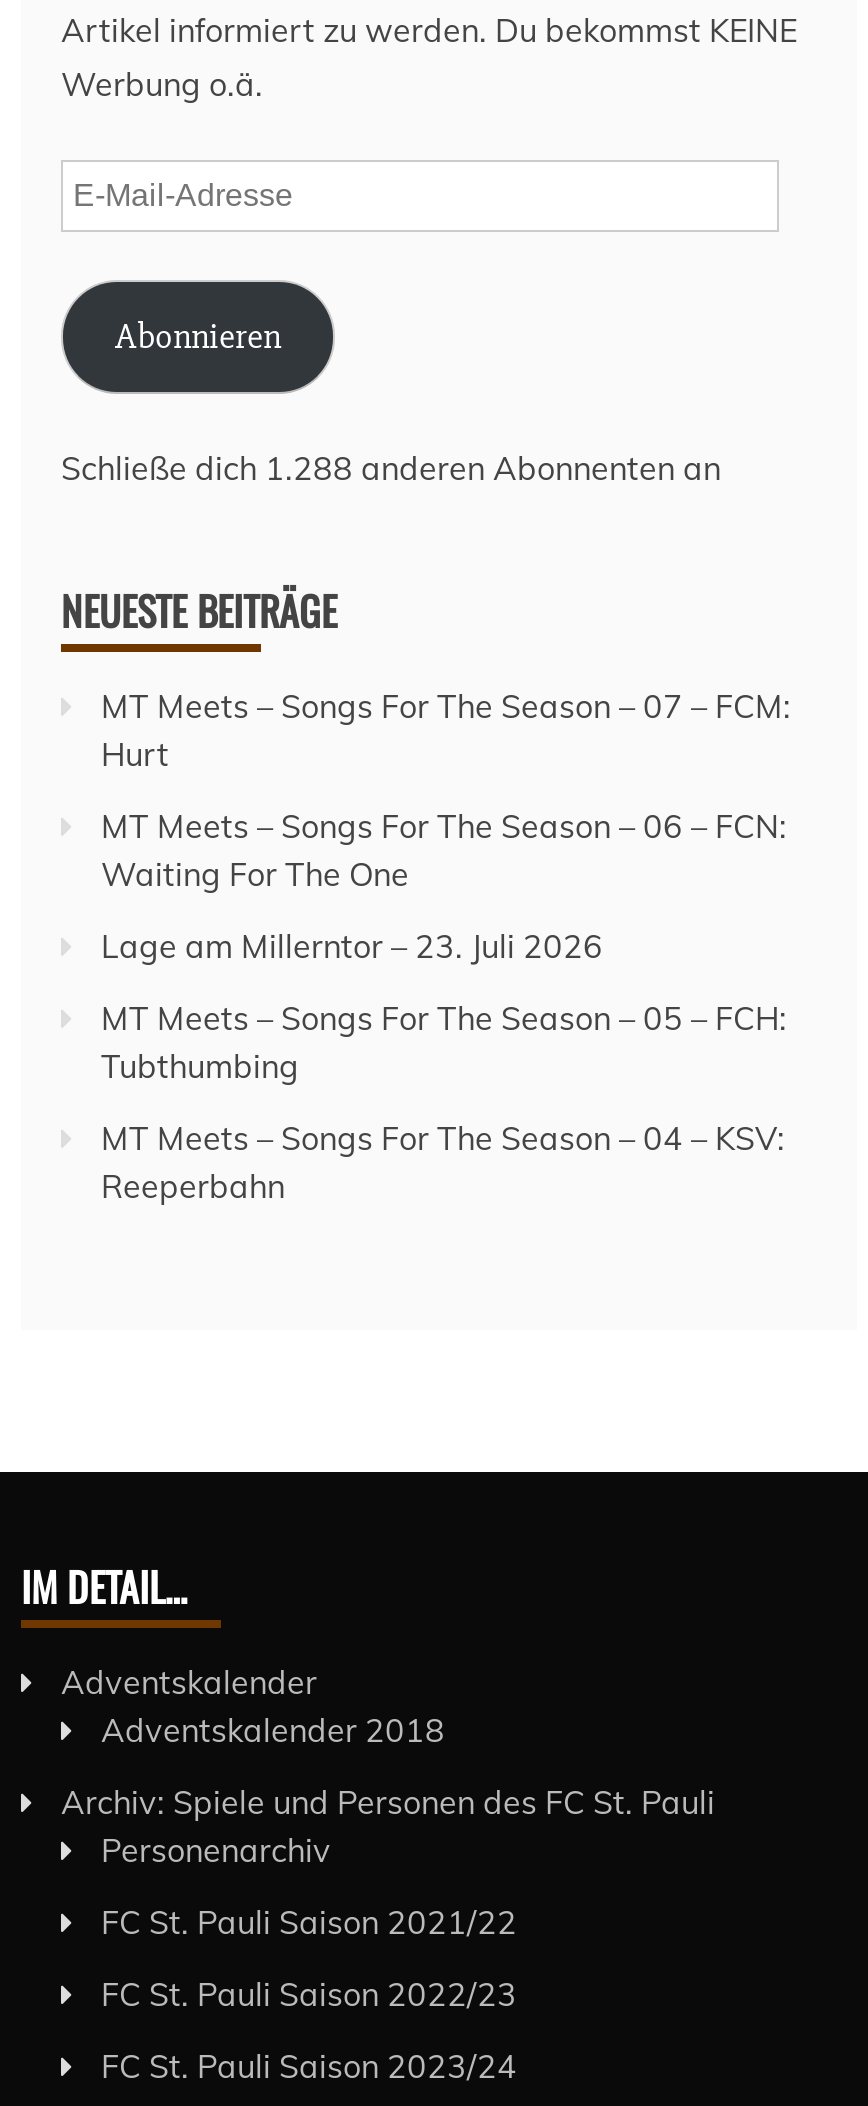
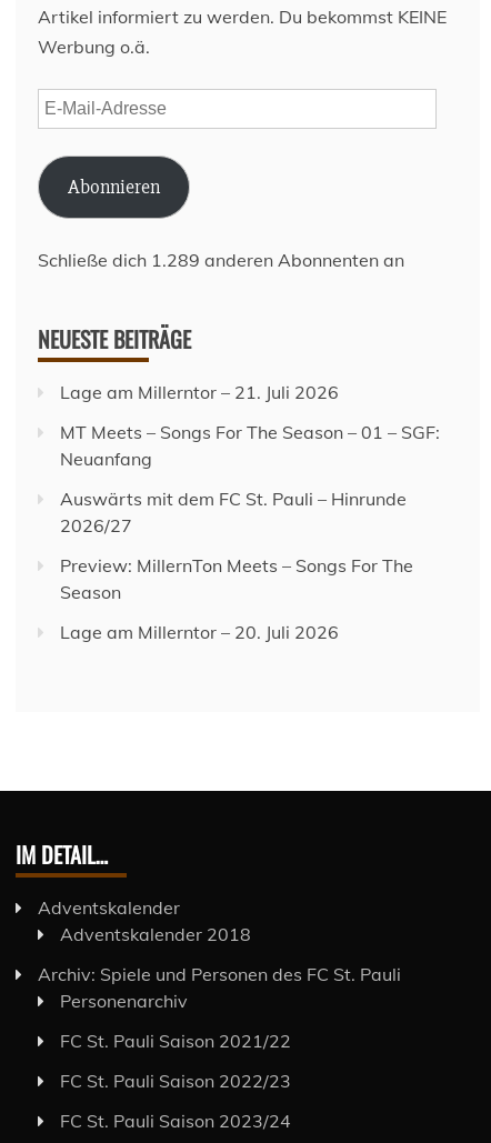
- Schließe dich 1.288 anderen Abonnenten an
+ Schließe dich 1.289 anderen Abonnenten an

- MT Meets – Songs For The Season – 07 – FCM:
- Hurt
+ Lage am Millerntor – 21. Juli 2026

- MT Meets – Songs For The Season – 06 – FCN:
- Waiting For The One
+ MT Meets – Songs For The Season – 01 – SGF:
+ Neuanfang

- Lage am Millerntor – 23. Juli 2026
+ Auswärts mit dem FC St. Pauli – Hinrunde
+ 2026/27

- MT Meets – Songs For The Season – 05 – FCH:
- Tubthumbing
+ Preview: MillernTon Meets – Songs For The
+ Season

- MT Meets – Songs For The Season – 04 – KSV:
- Reeperbahn
+ Lage am Millerntor – 20. Juli 2026
